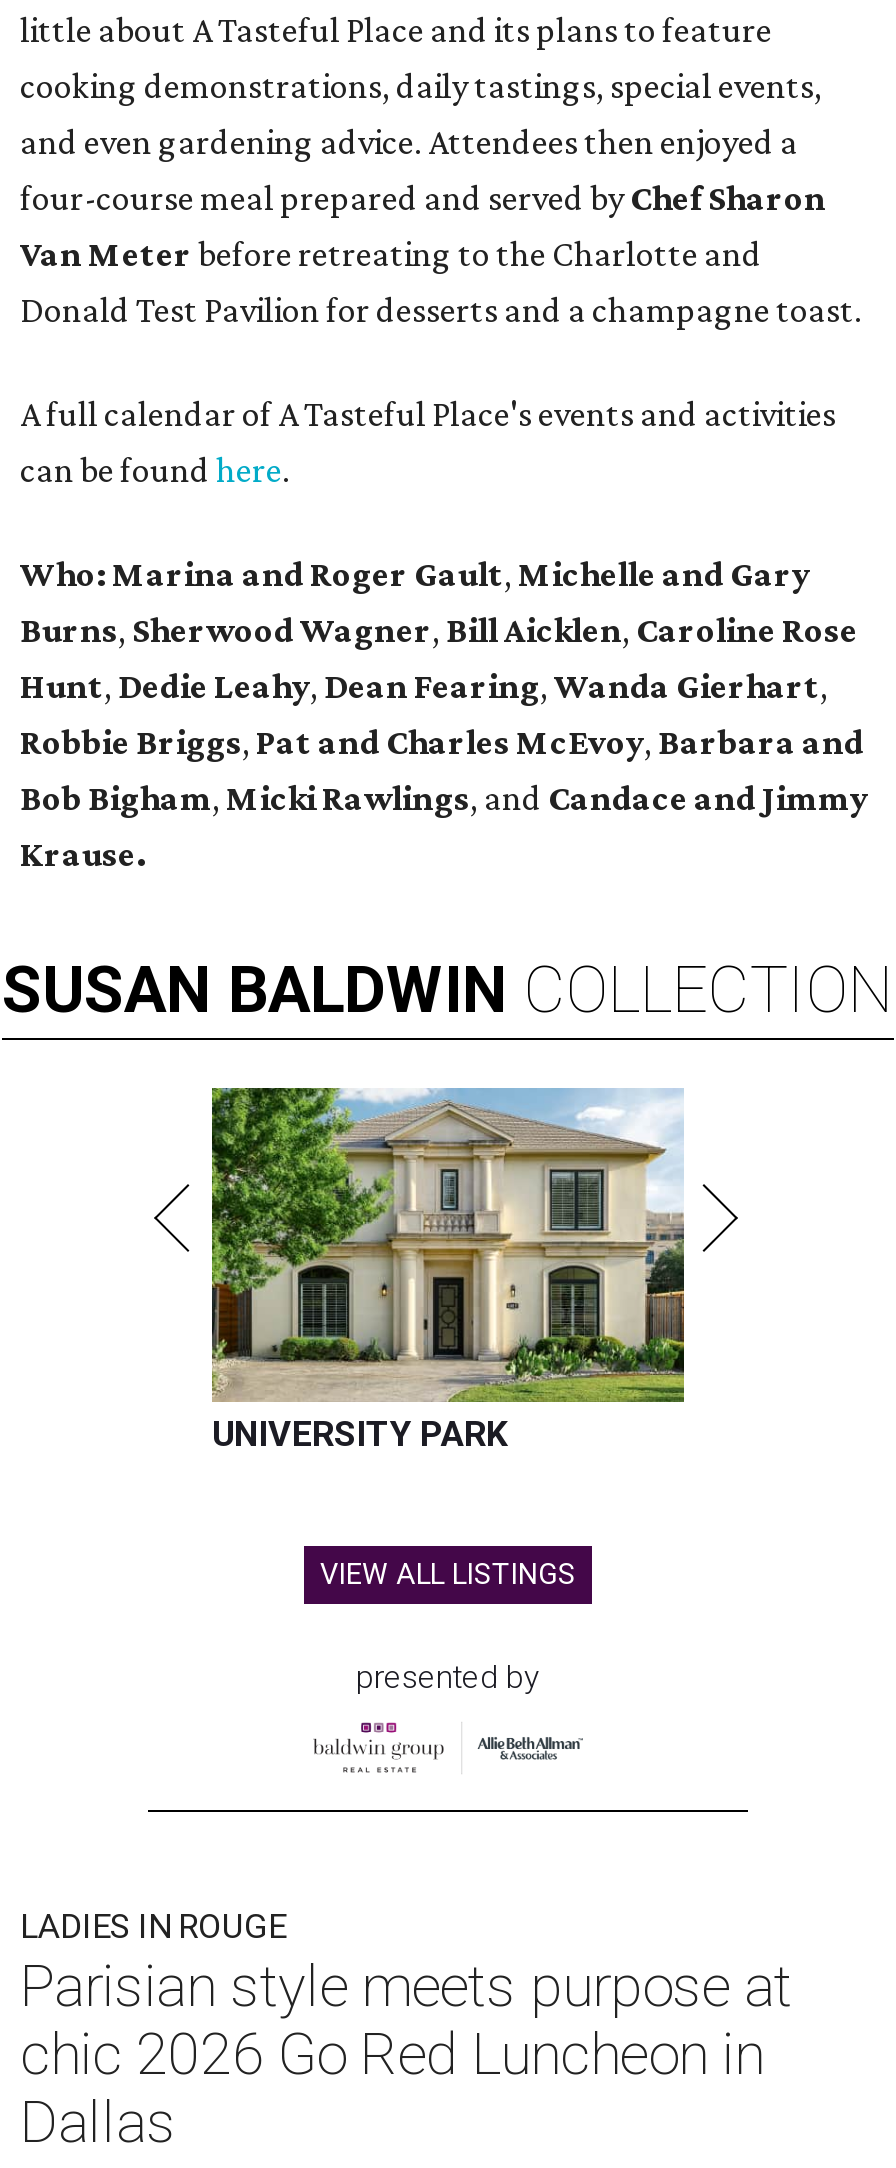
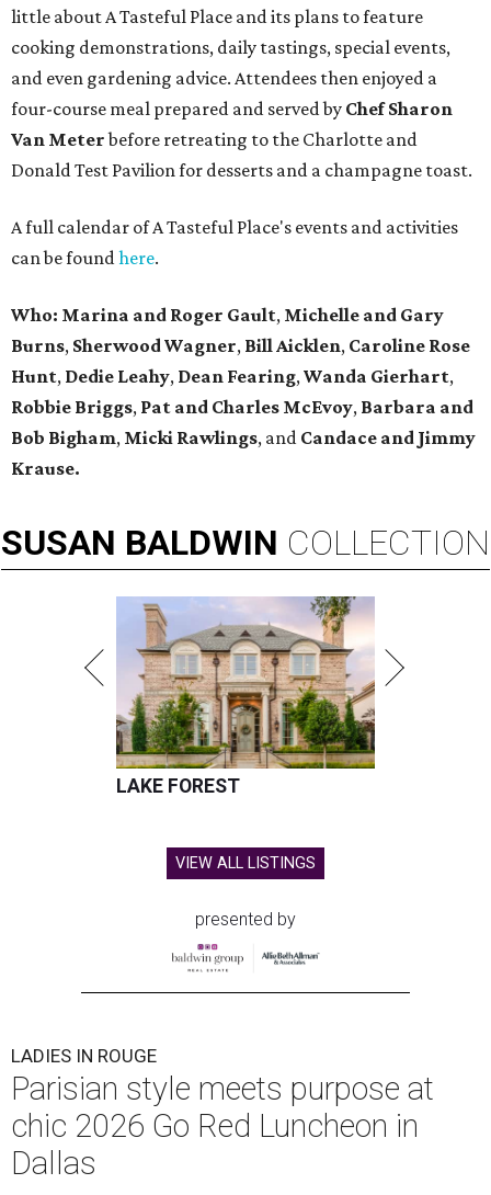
- [image]
- UNIVERSITY PARK
+ [image]
+ LAKE FOREST
